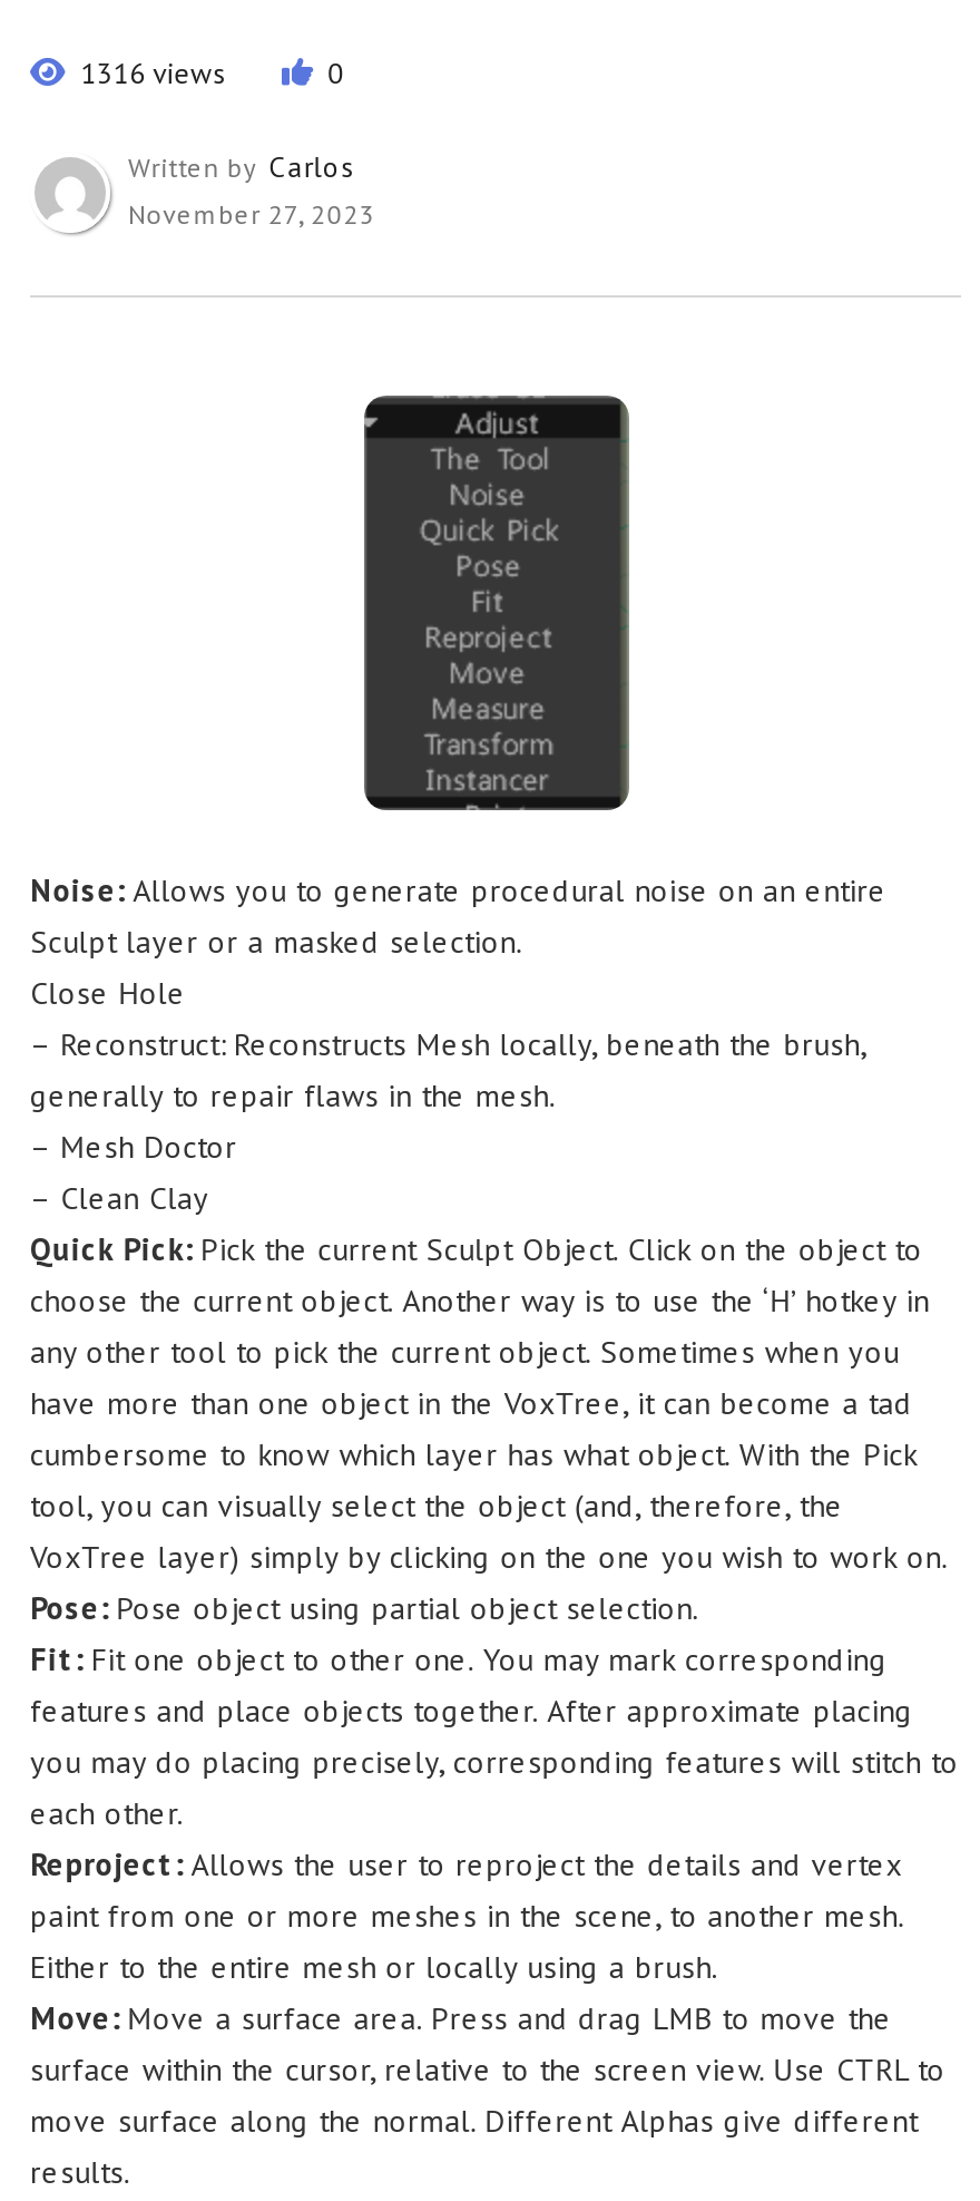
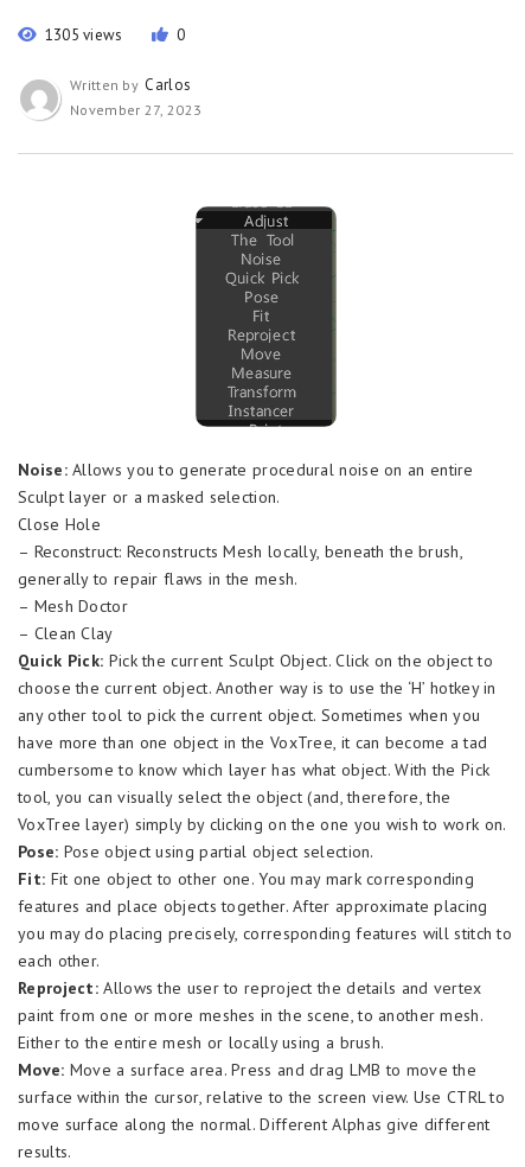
- 1316 views
+ 1305 views
